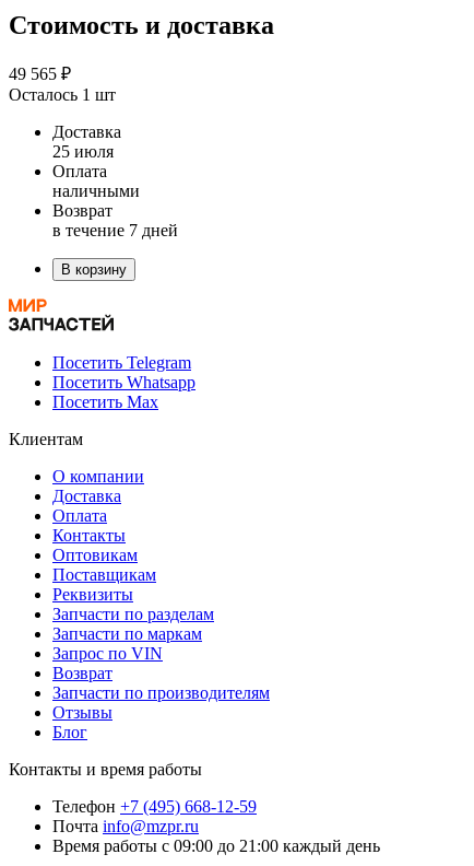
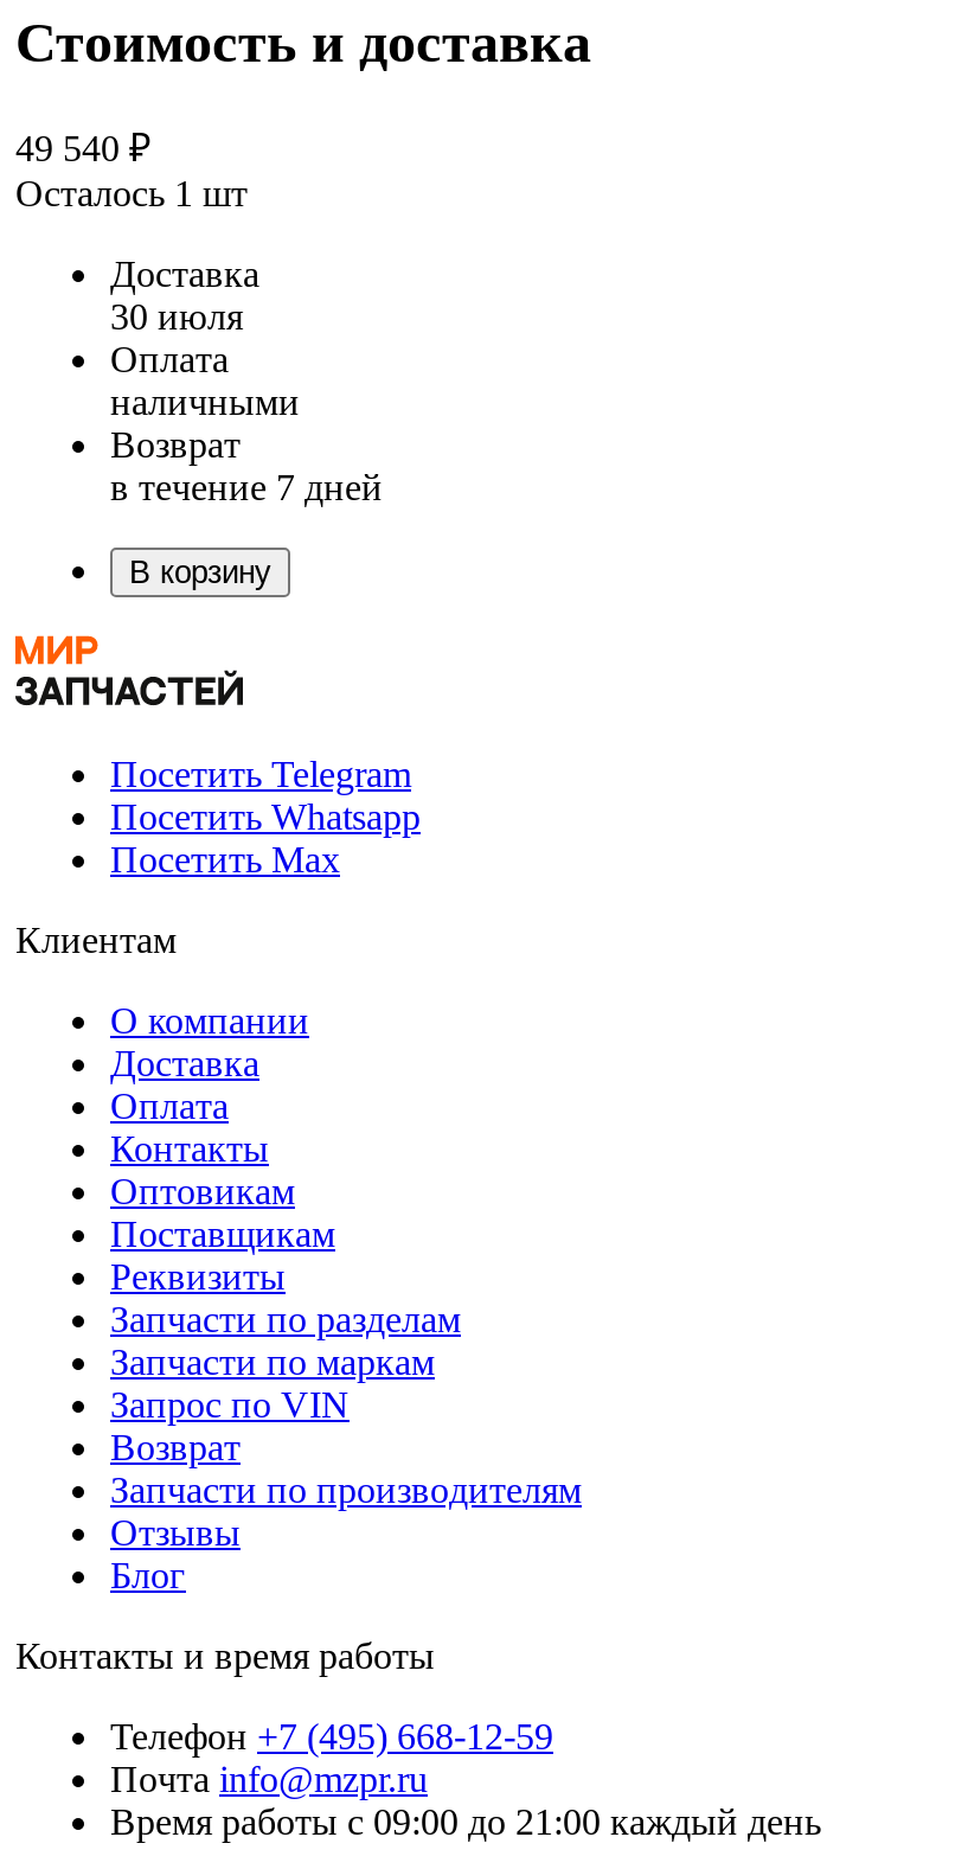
- 49 565 ₽
+ 49 540 ₽

- 25 июля
+ 30 июля
